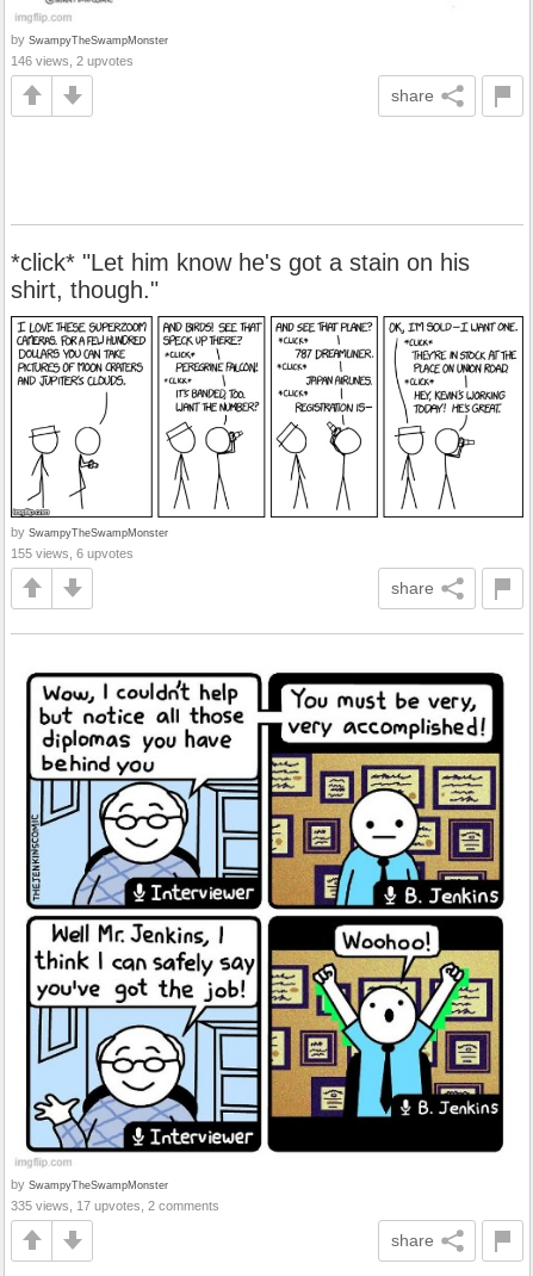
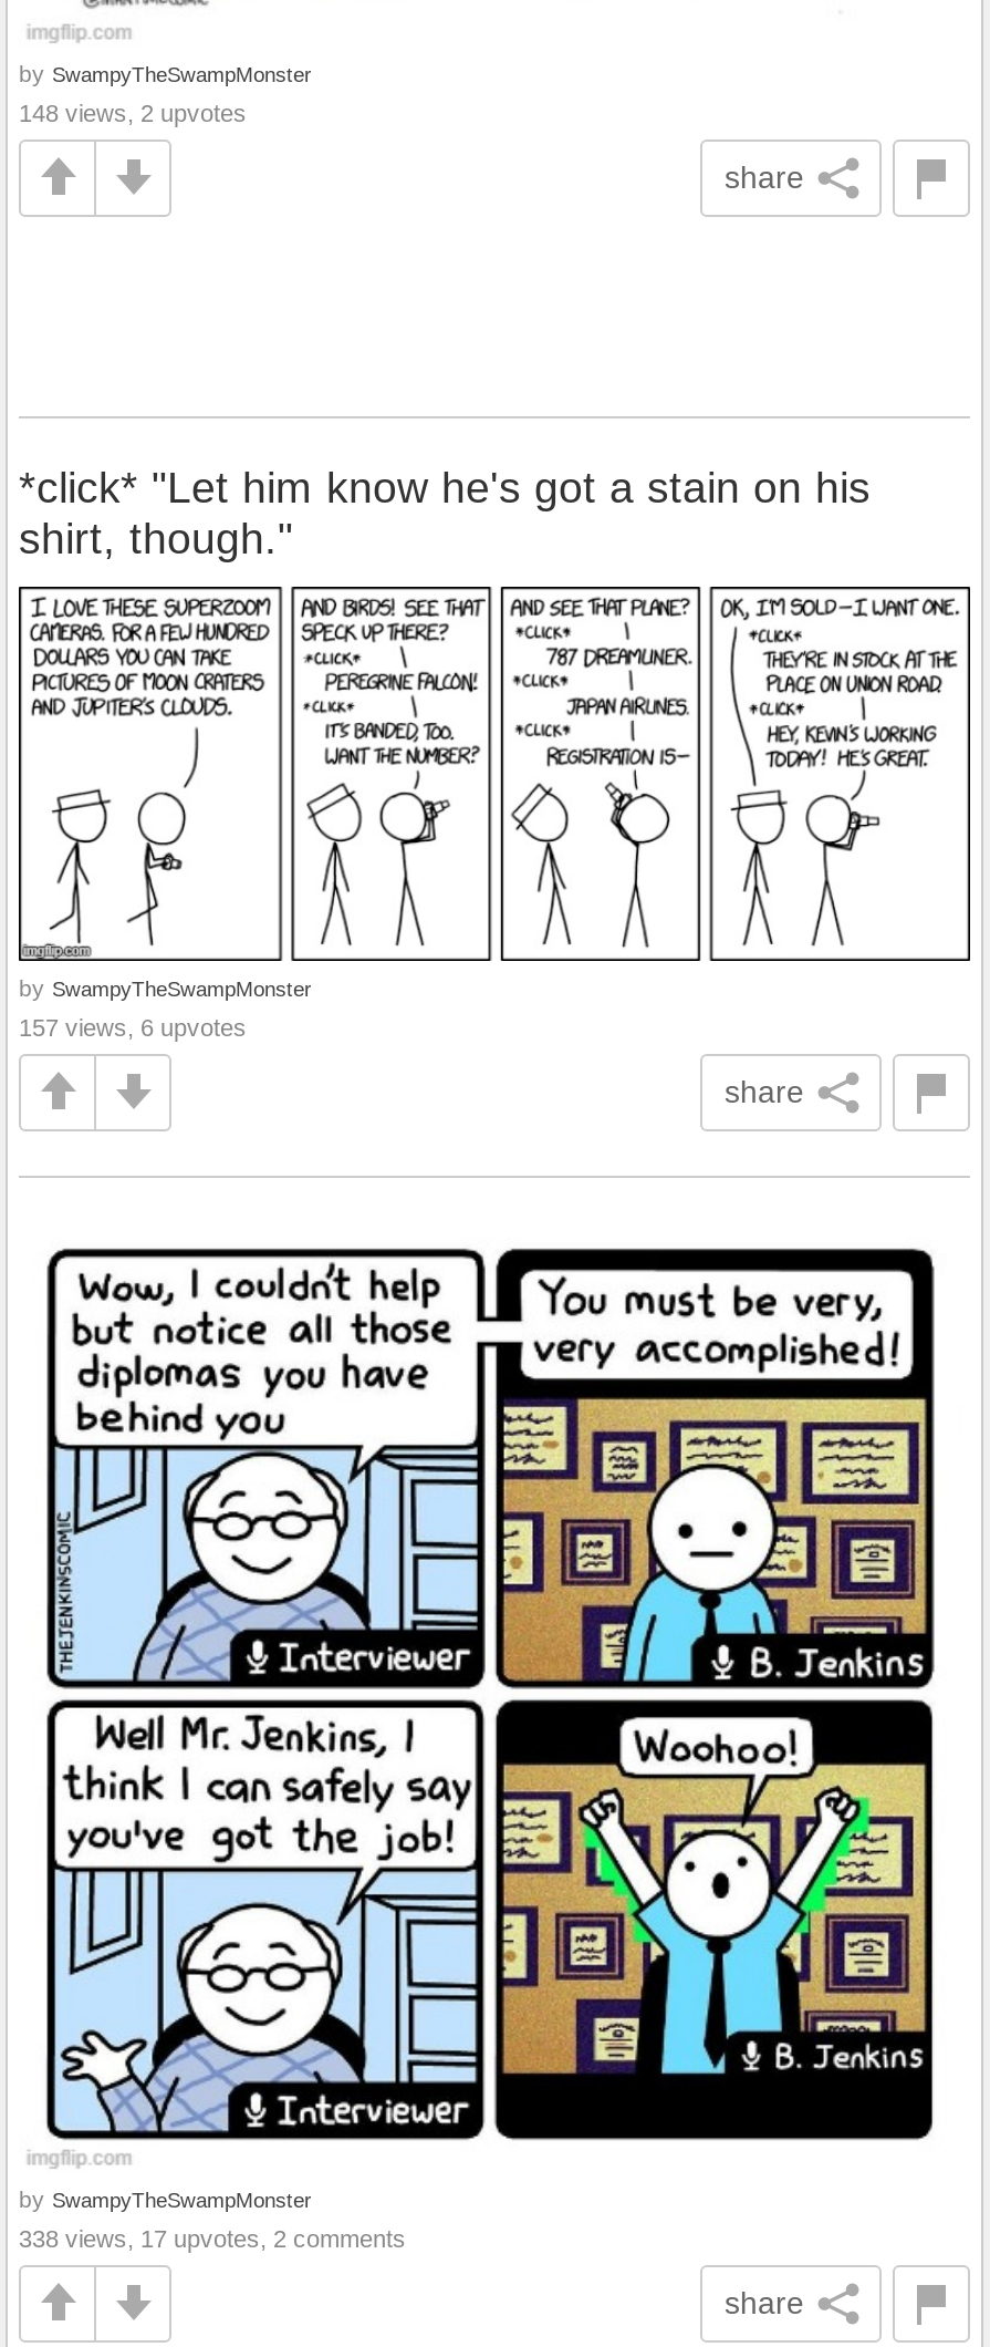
- 146 views, 2 upvotes
+ 148 views, 2 upvotes

- 155 views, 6 upvotes
+ 157 views, 6 upvotes

- 335 views, 17 upvotes, 2 comments
+ 338 views, 17 upvotes, 2 comments
